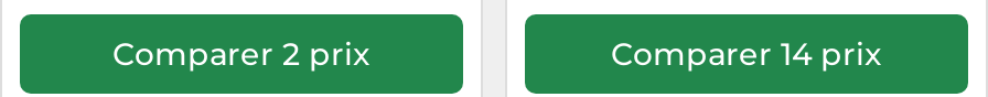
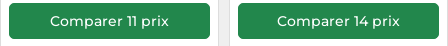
- Comparer 2 prix
+ Comparer 11 prix
